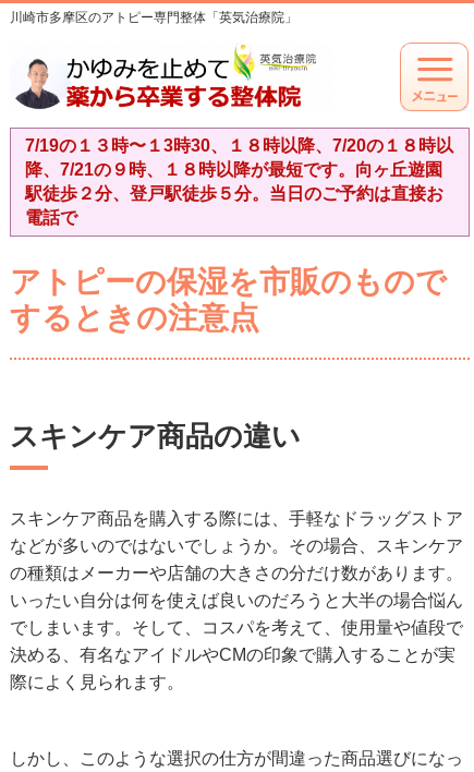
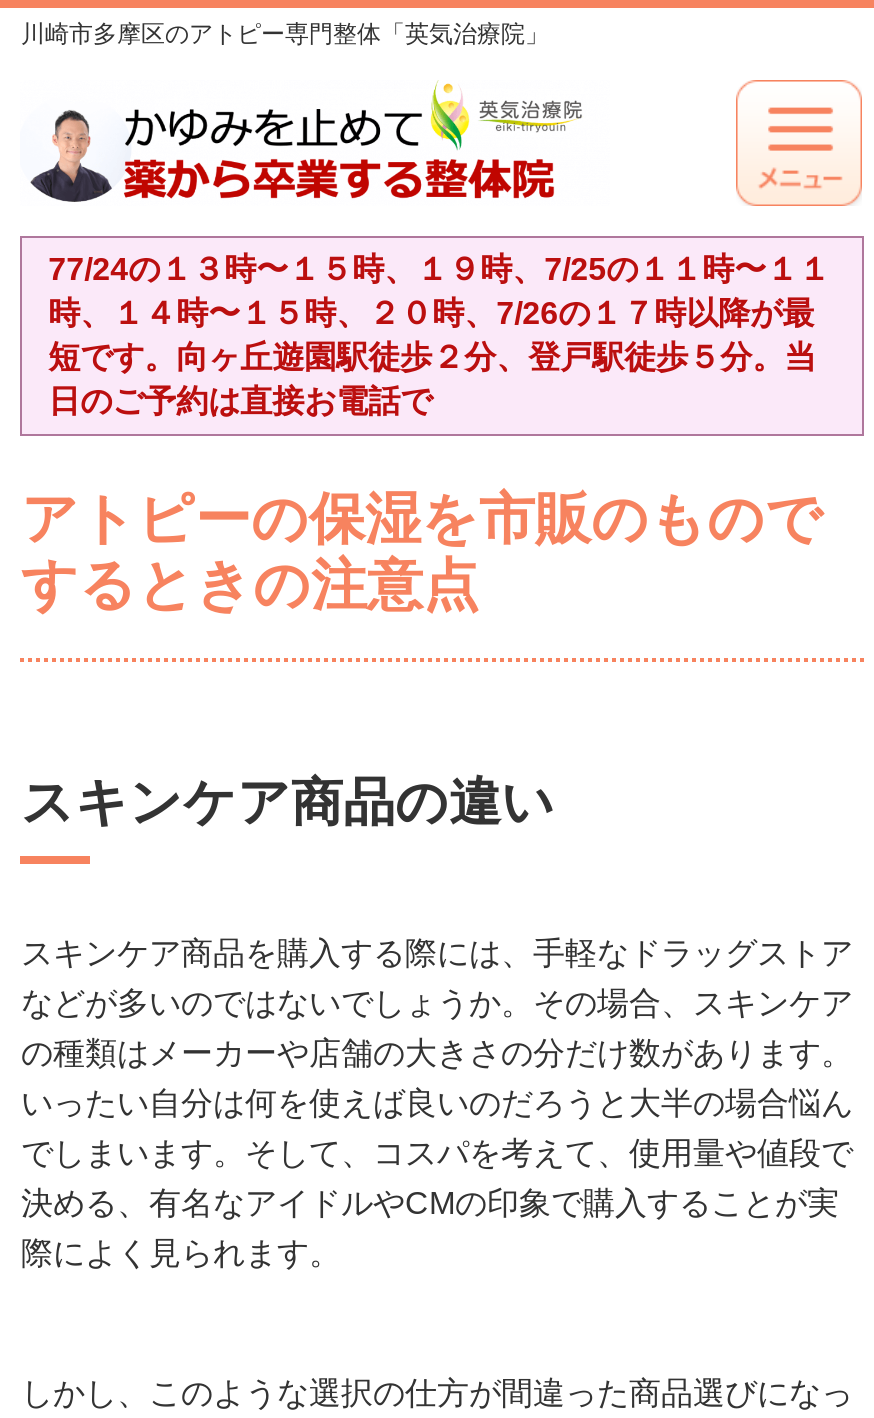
- 7/19の１３時〜１3時30、１８時以降、7/20の１８時以
- 降、7/21の９時、１８時以降が最短です。向ヶ丘遊園
- 駅徒歩２分、登戸駅徒歩５分。当日のご予約は直接お
- 電話で
+ 77/24の１３時〜１５時、１９時、7/25の１１時〜１１
+ 時、１４時〜１５時、２０時、7/26の１７時以降が最
+ 短です。向ヶ丘遊園駅徒歩２分、登戸駅徒歩５分。当
+ 日のご予約は直接お電話で
